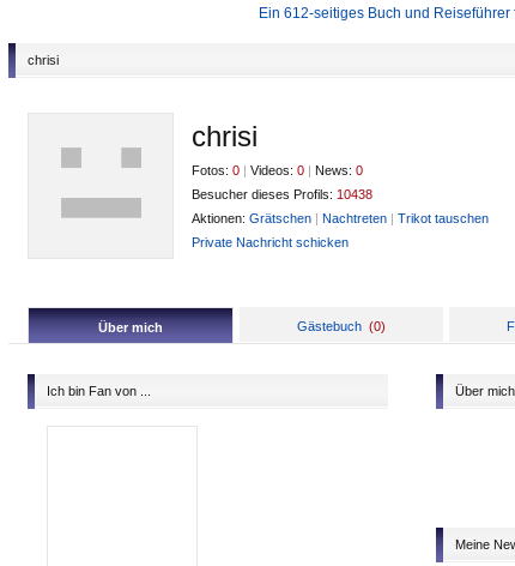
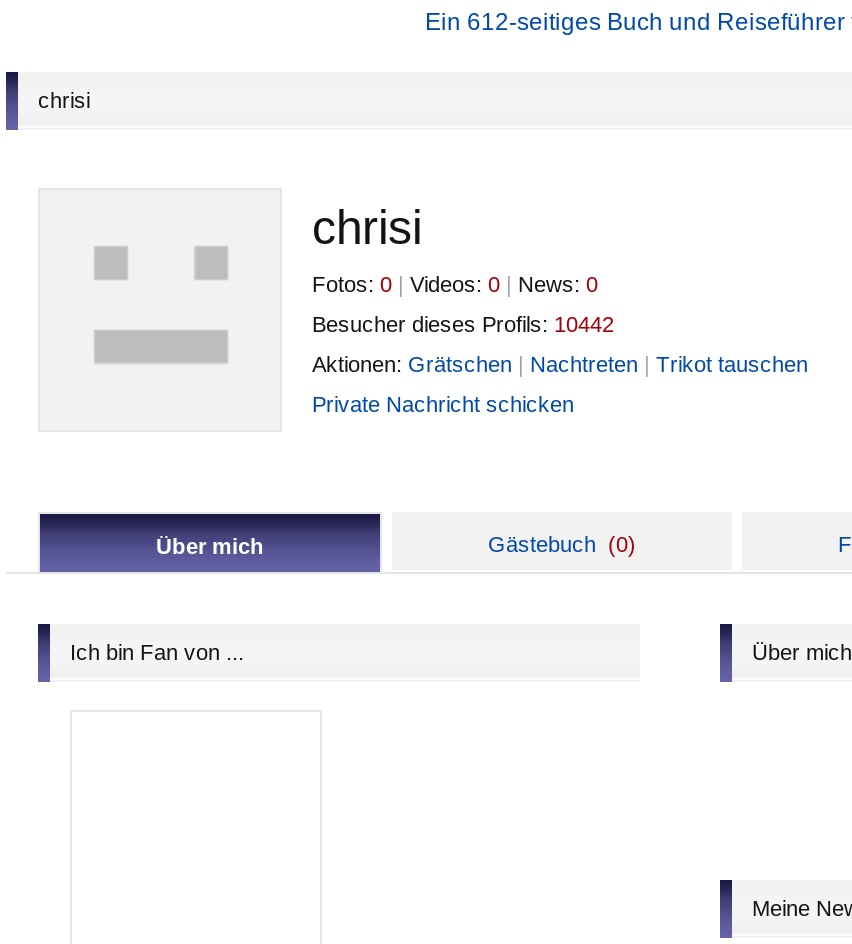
- Besucher dieses Profils: 10438
+ Besucher dieses Profils: 10442
